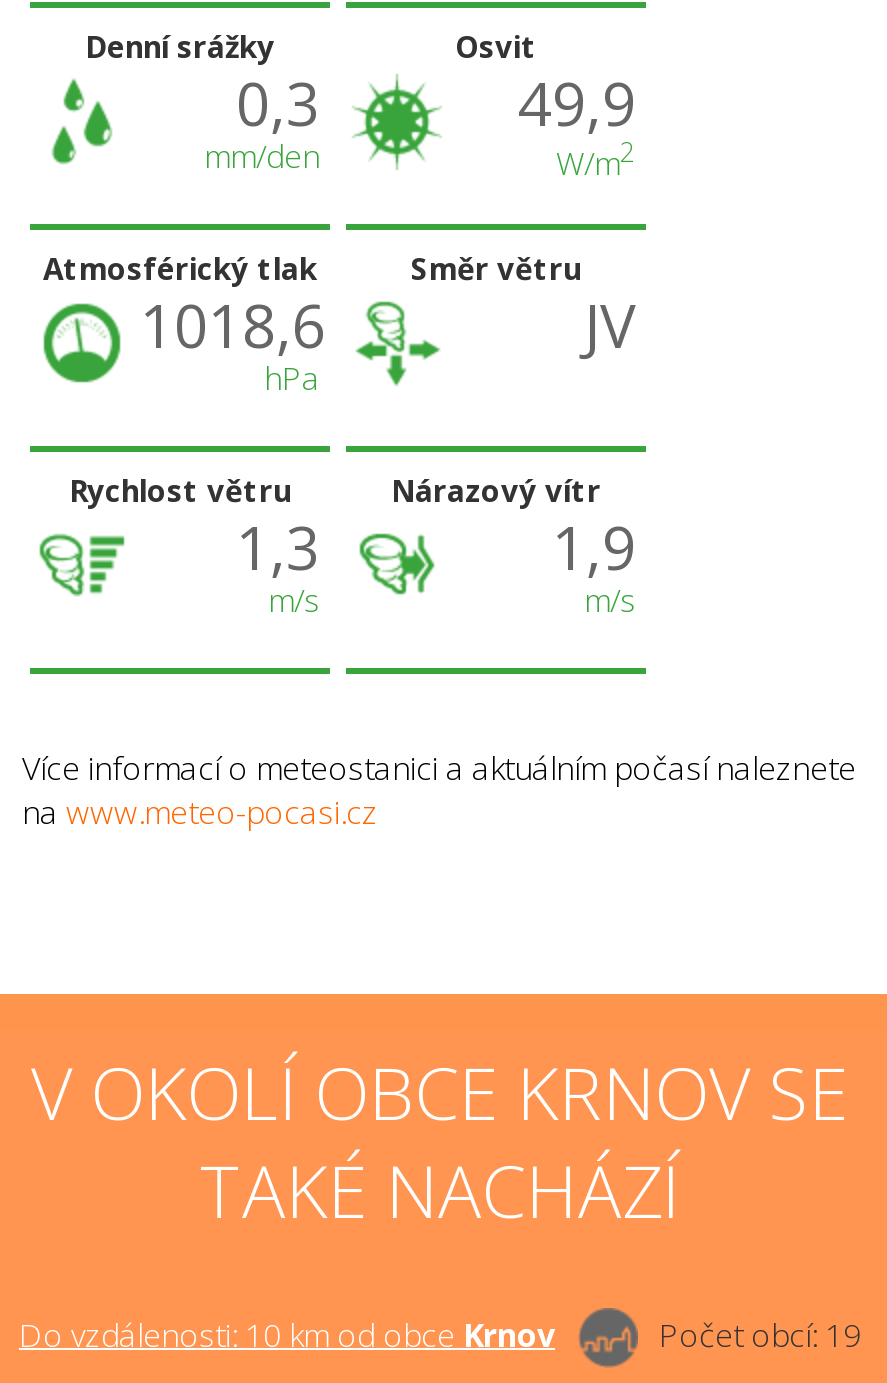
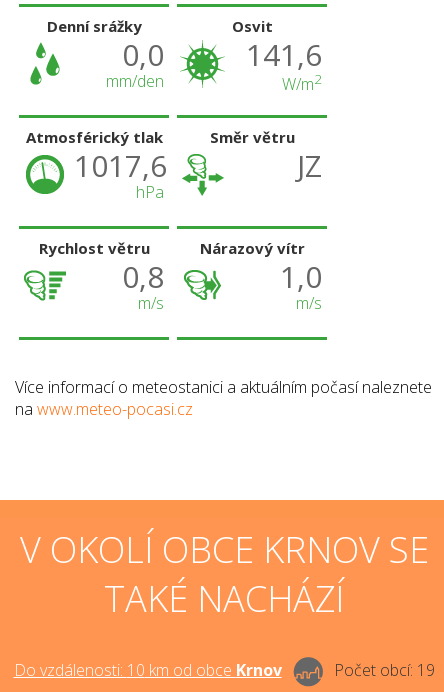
- 0,3
+ 0,0

- 49,9
+ 141,6

- 1018,6
+ 1017,6

- JV
+ JZ

- 1,3
+ 0,8

- 1,9
+ 1,0
